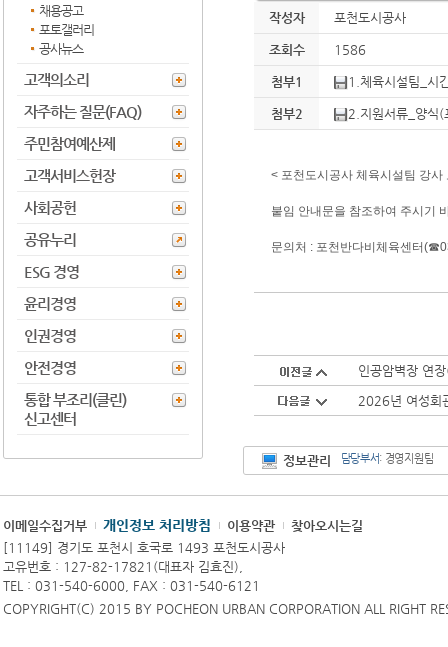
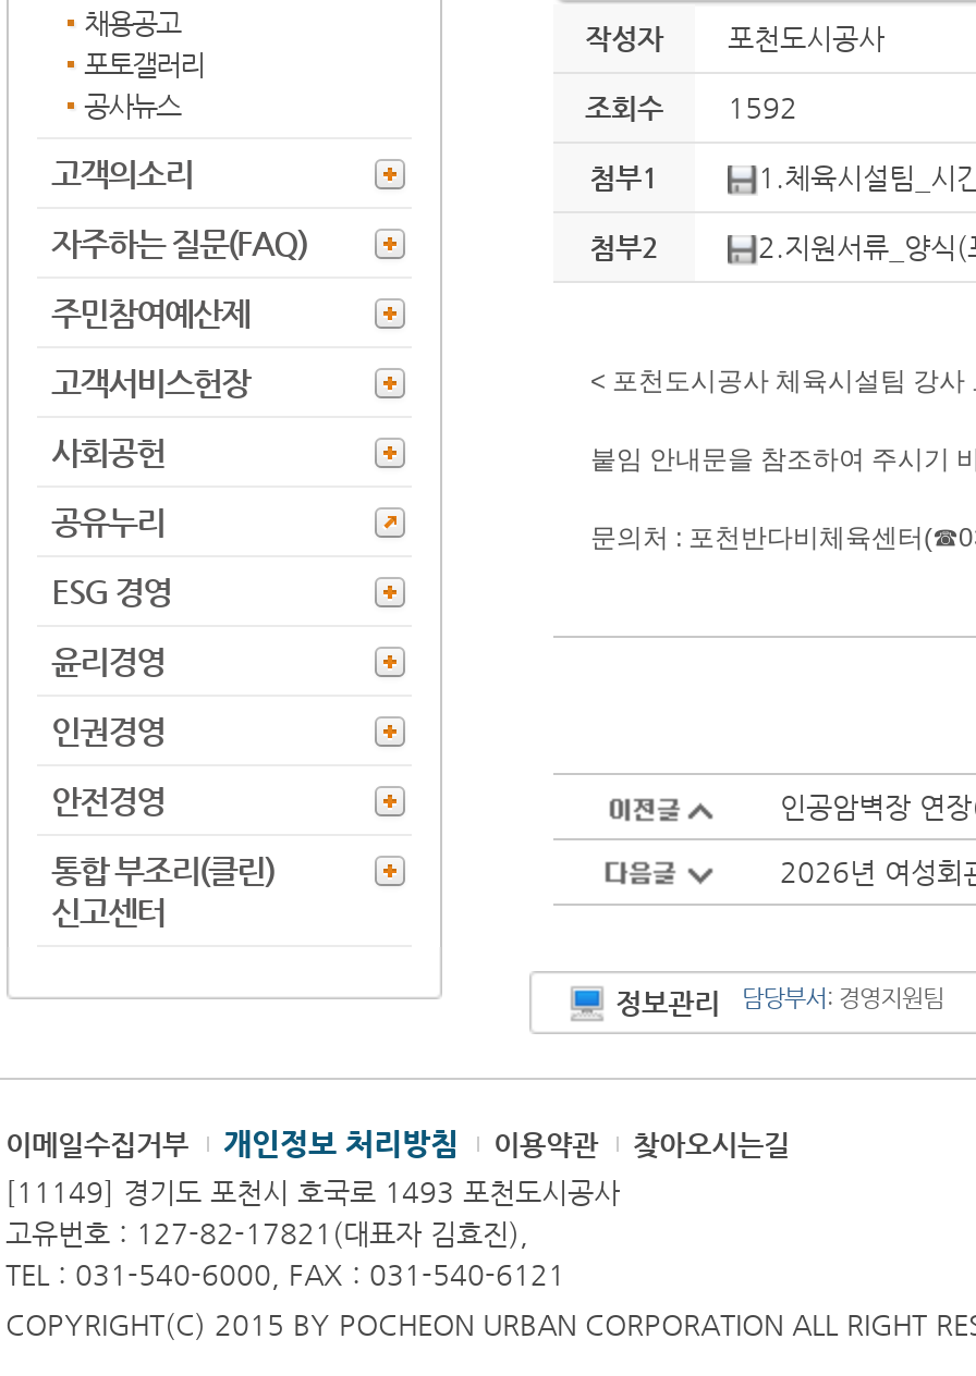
- 조회수 1586
+ 조회수 1592
